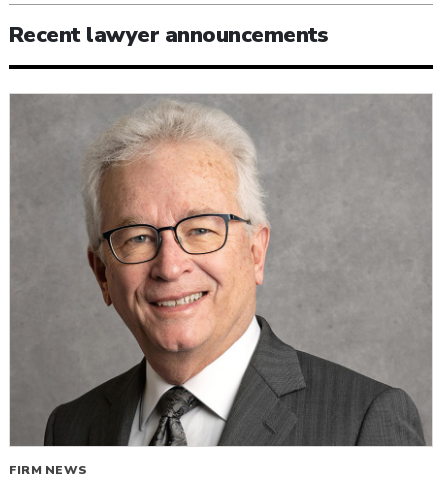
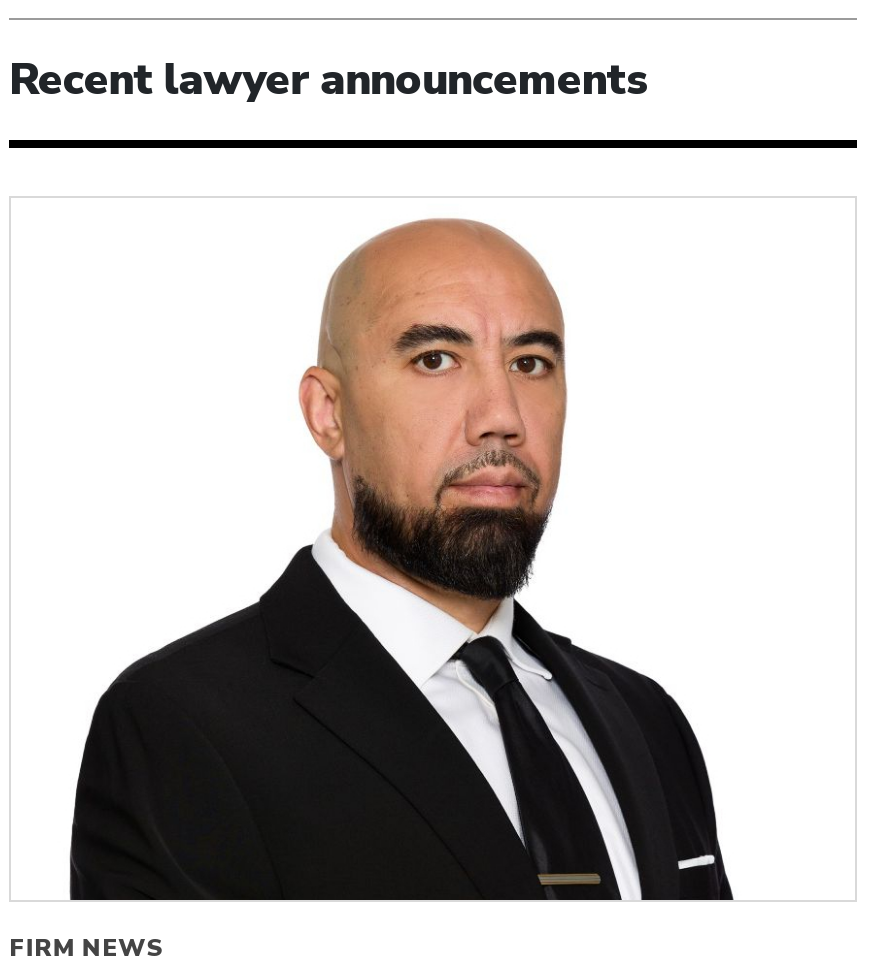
- [image]
+ [image]
